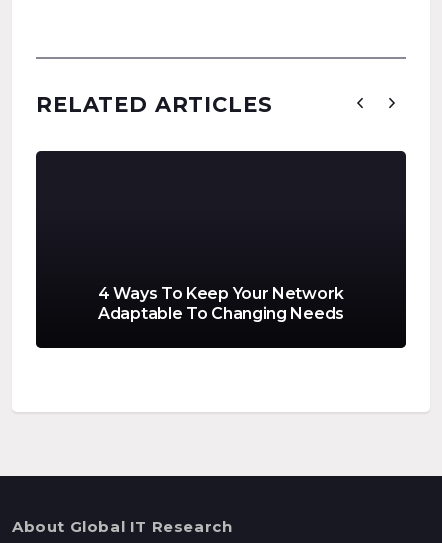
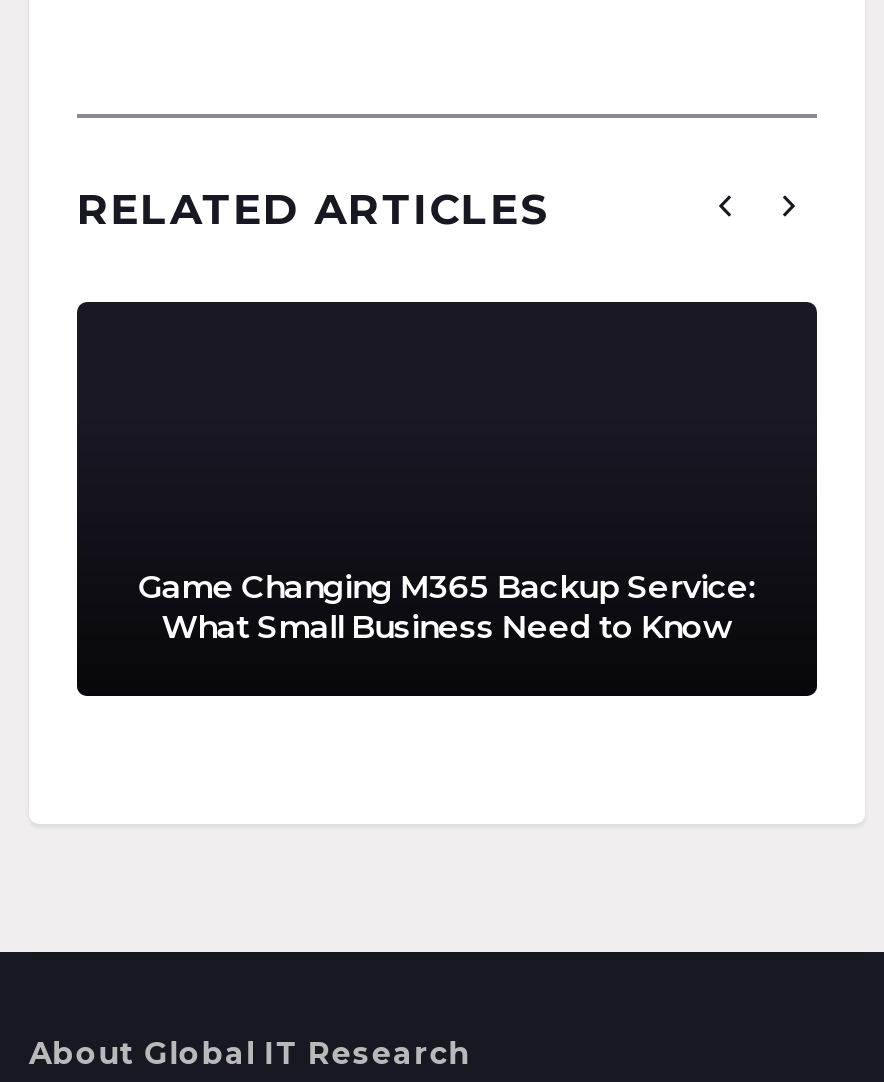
- 4 Ways To Keep Your Network
- Adaptable To Changing Needs
+ Game Changing M365 Backup Service:
+ What Small Business Need to Know
